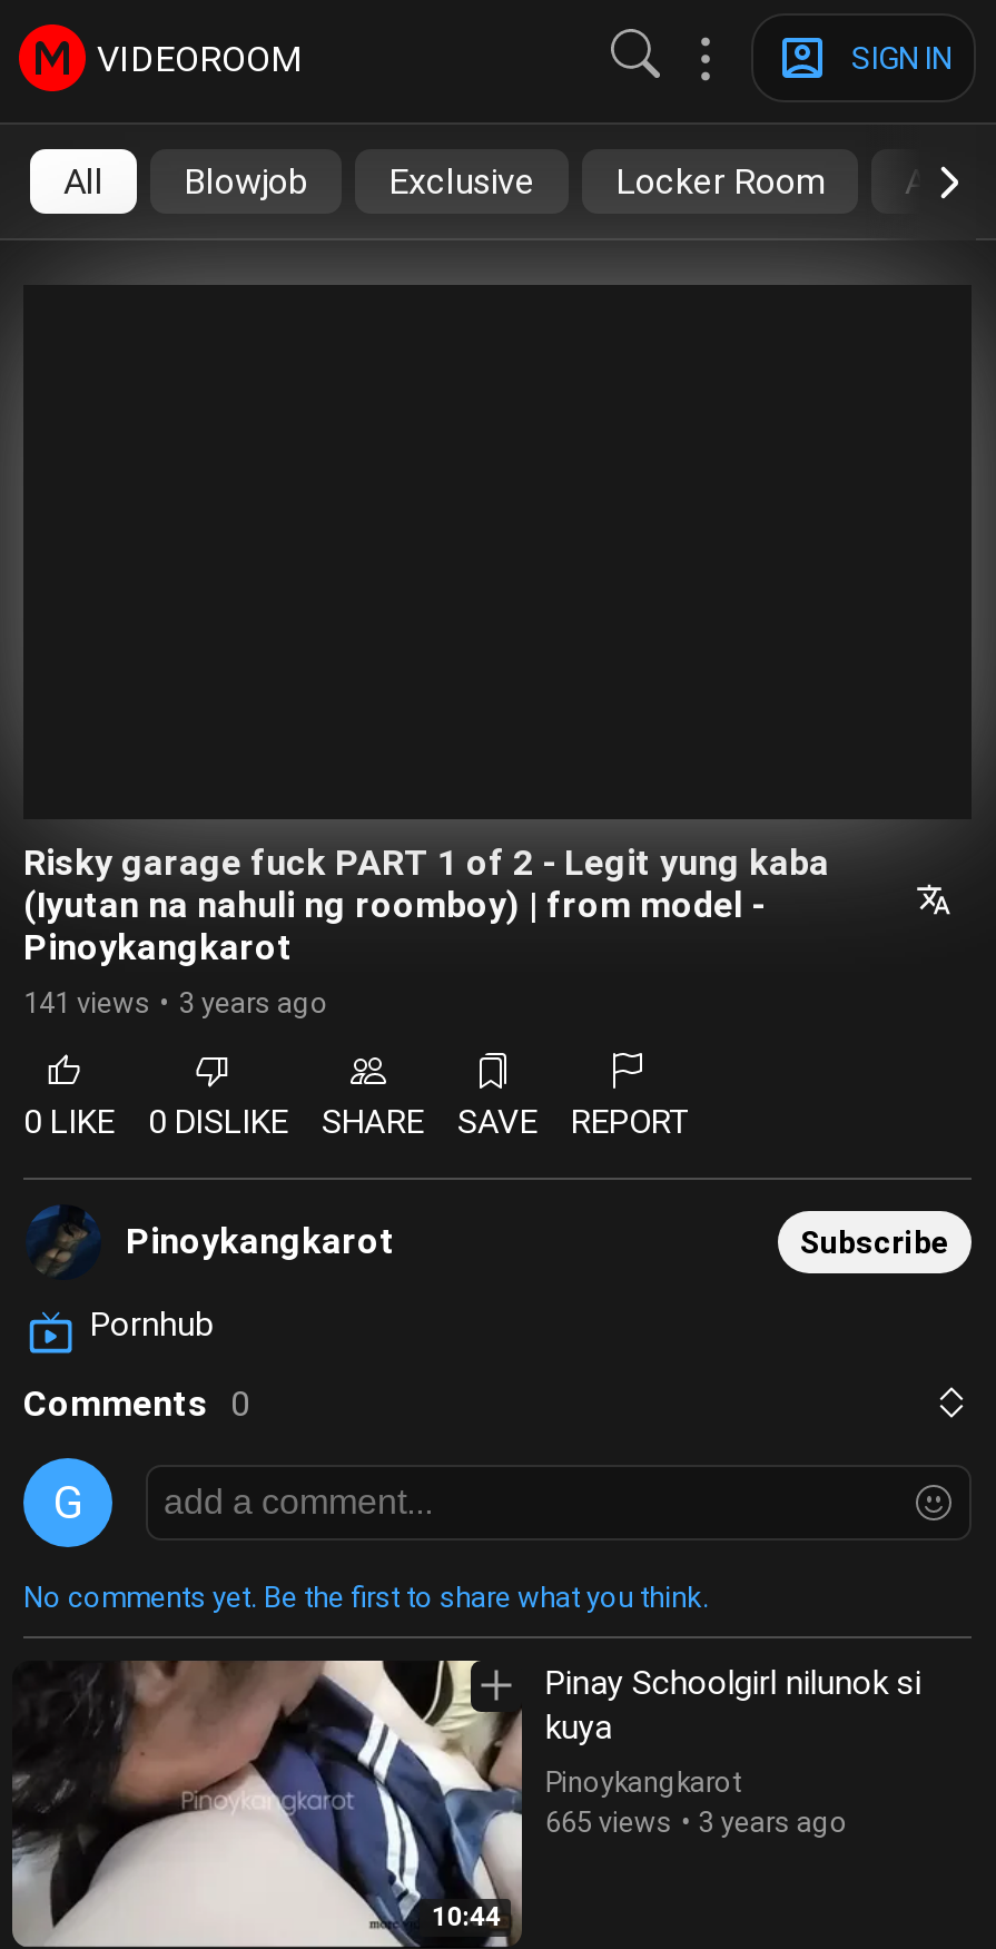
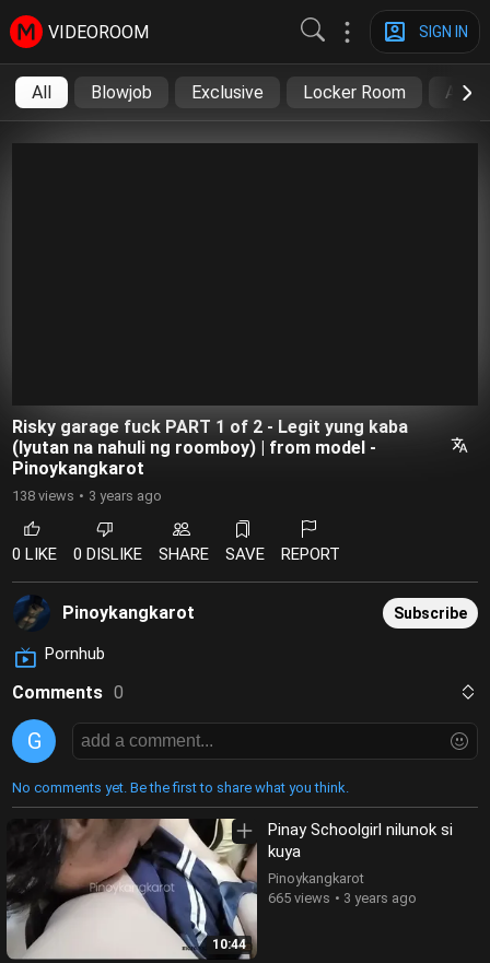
- 141 views 3 years ago
+ 138 views 3 years ago
